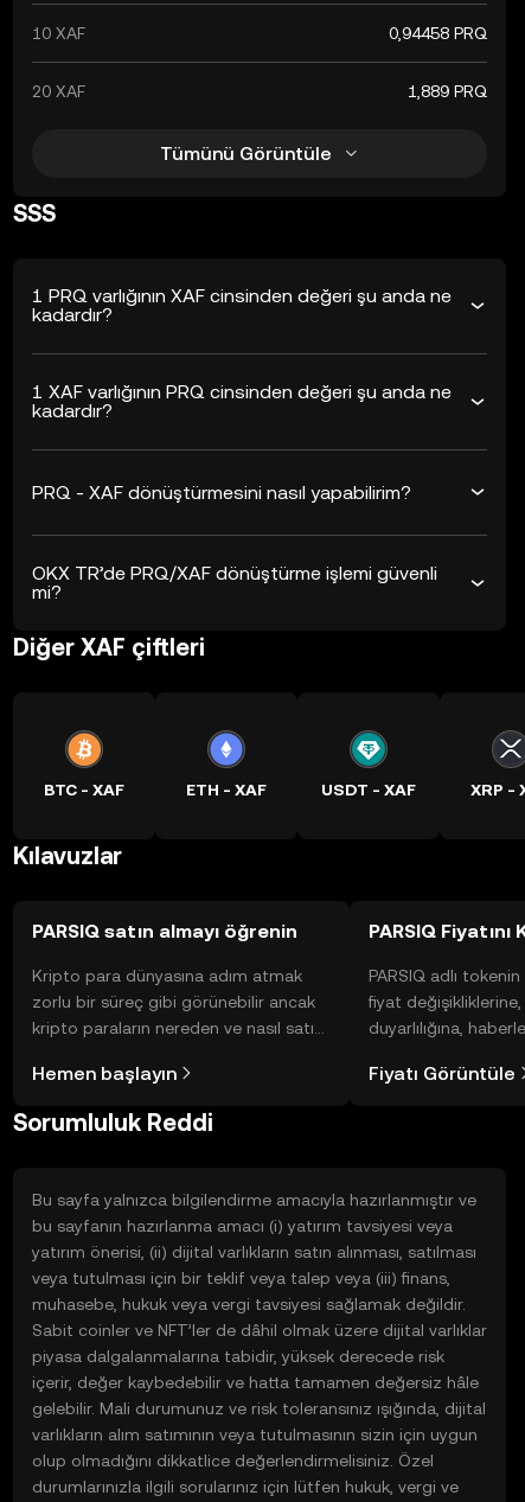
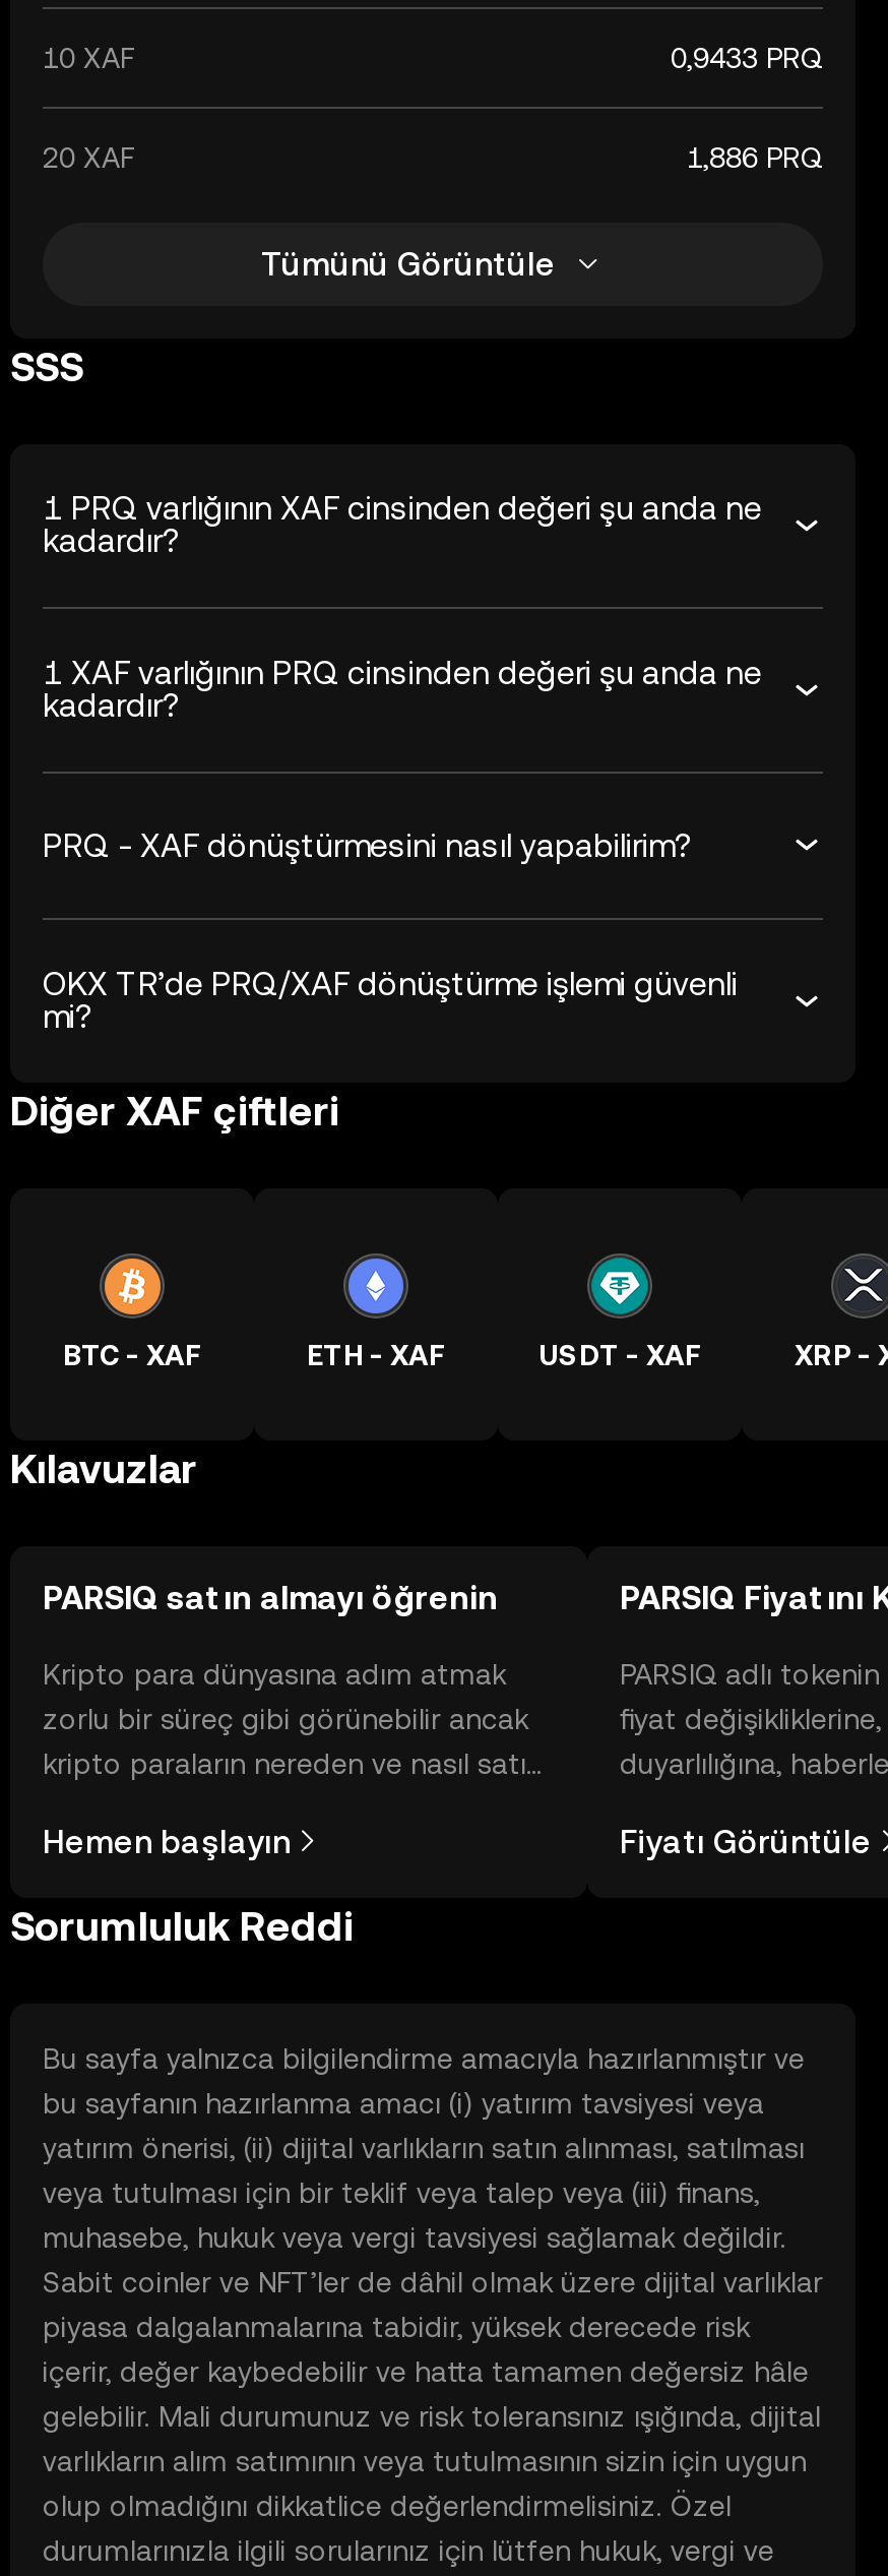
- 0,94458 PRQ
+ 0,9433 PRQ

- 1,889 PRQ
+ 1,886 PRQ
